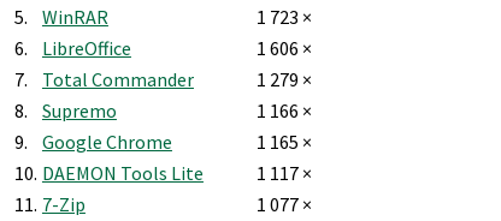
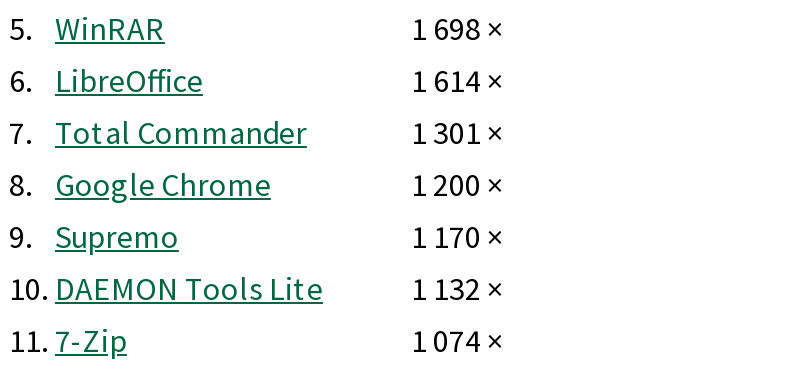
- 1 723 ×
+ 1 698 ×

- 1 606 ×
+ 1 614 ×

- 1 279 ×
- 8. Supremo
- 1 166 ×
- 9. Google Chrome
- 1 165 ×
+ 1 301 ×
+ 8. Google Chrome
+ 1 200 ×
+ 9. Supremo
+ 1 170 ×

- 1 117 ×
+ 1 132 ×

- 1 077 ×
+ 1 074 ×
